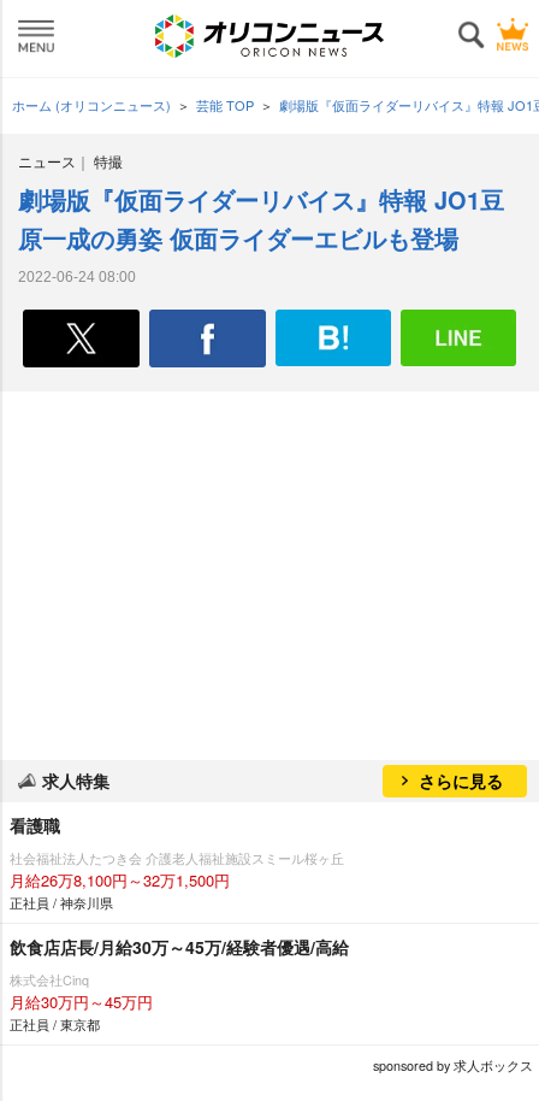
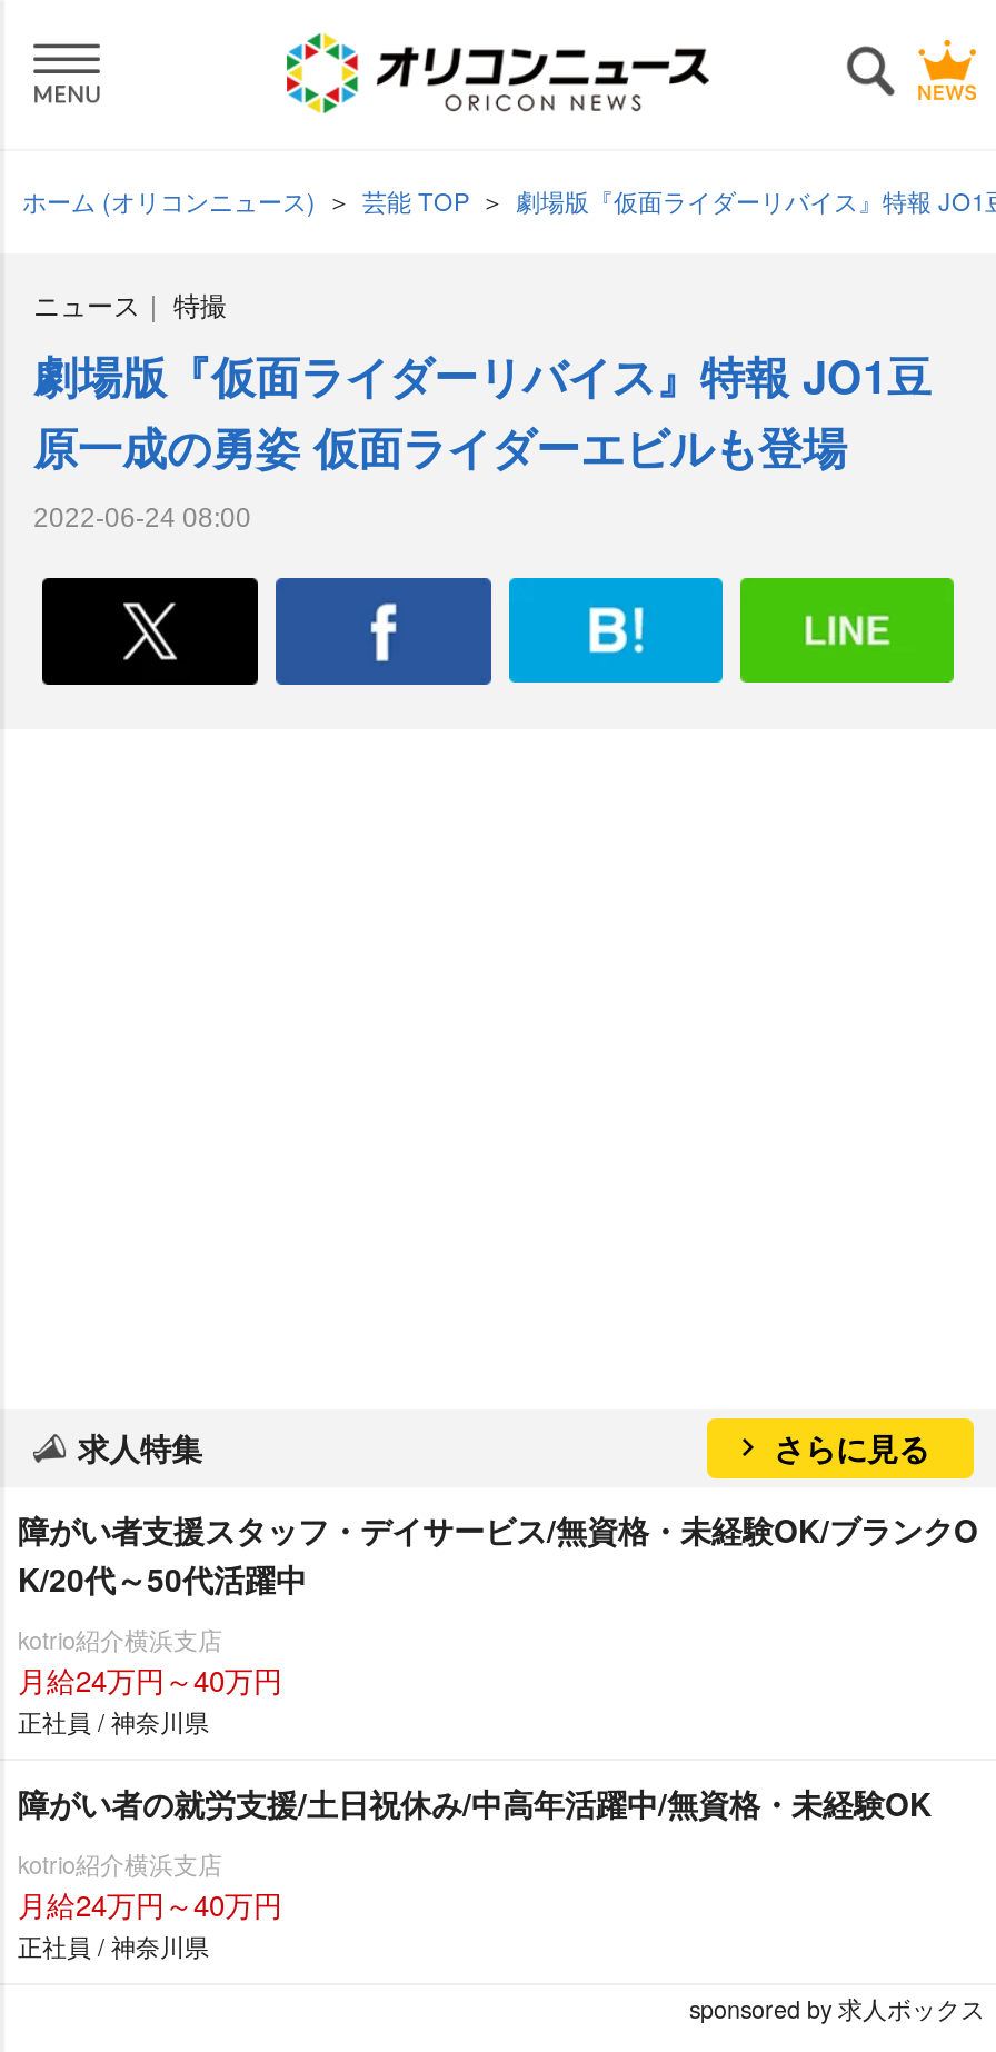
- 看護職
+ 障がい者支援スタッフ・デイサービス/無資格・未経験OK/ブランクO
+ K/20代～50代活躍中

- 社会福祉法人たつき会 介護老人福祉施設スミール桜ヶ丘
- 月給26万8,100円～32万1,500円
+ kotrio紹介横浜支店
+ 月給24万円～40万円

- 飲食店店長/月給30万～45万/経験者優遇/高給
+ 障がい者の就労支援/土日祝休み/中高年活躍中/無資格・未経験OK

- 株式会社Cinq
- 月給30万円～45万円
- 正社員 / 東京都
+ kotrio紹介横浜支店
+ 月給24万円～40万円
+ 正社員 / 神奈川県
